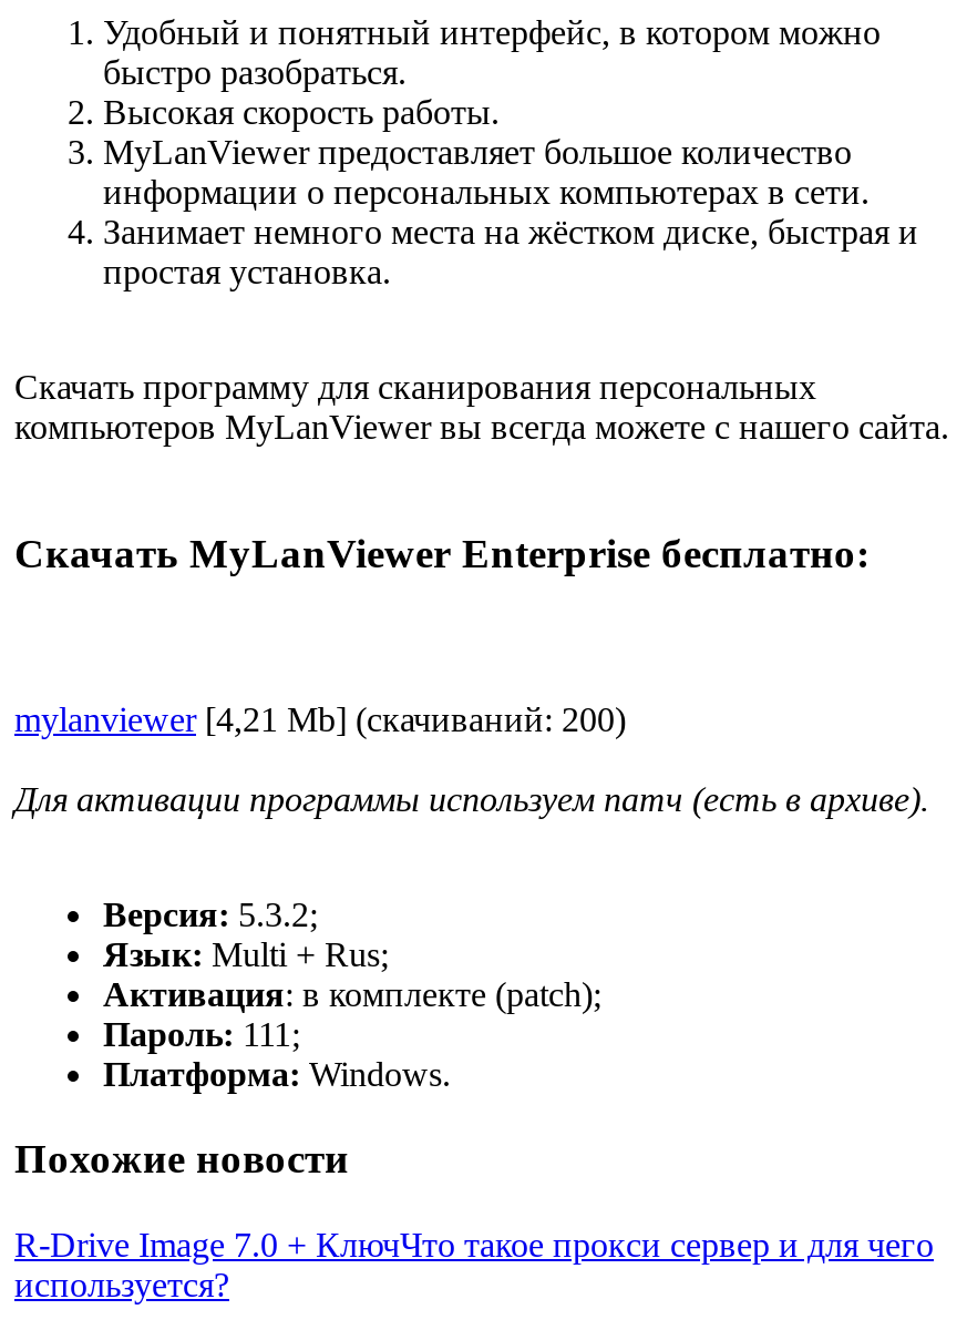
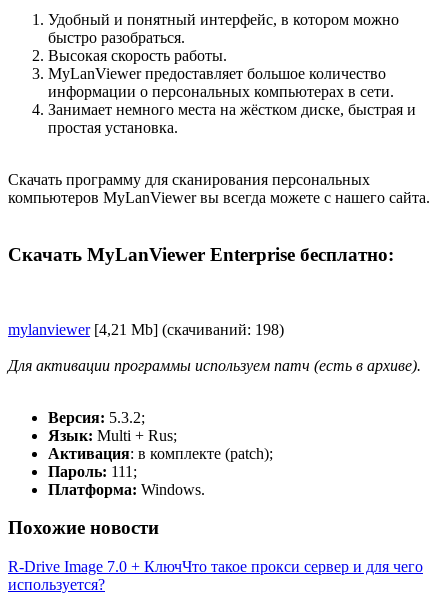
- mylanviewer [4,21 Mb] (cкачиваний: 200)
+ mylanviewer [4,21 Mb] (cкачиваний: 198)
